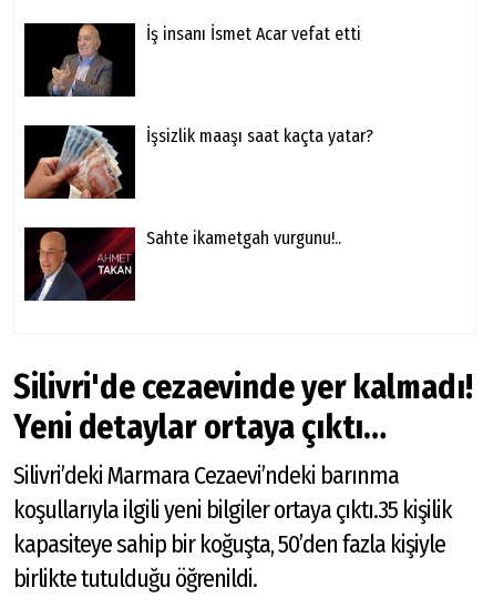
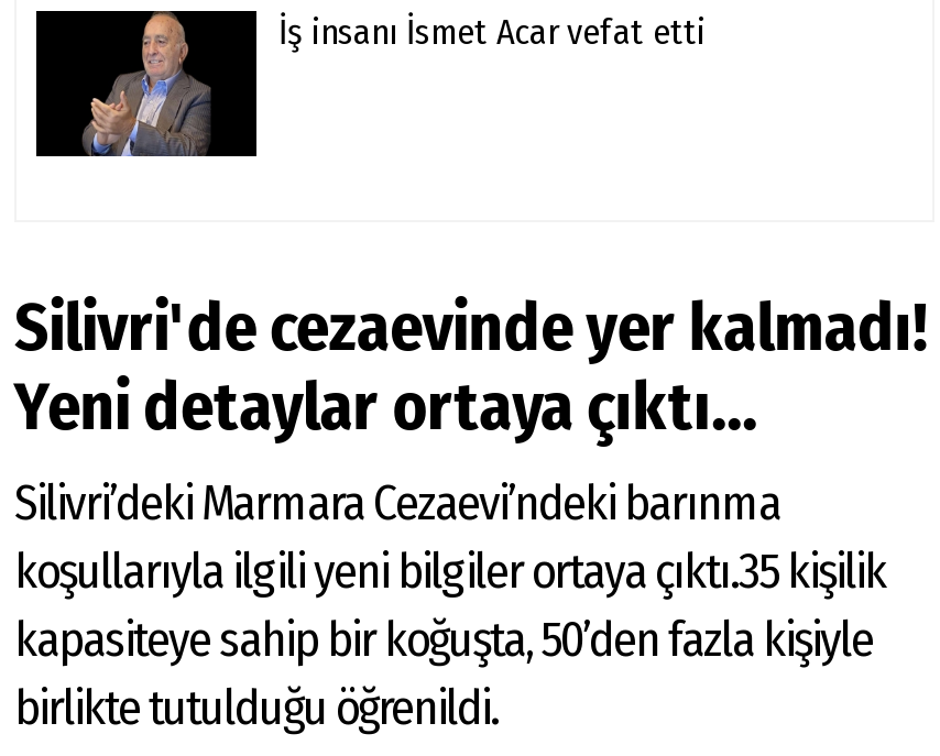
- [image]
- İşsizlik maaşı saat kaçta yatar?

- [image]
- Sahte ikametgah vurgunu!..
